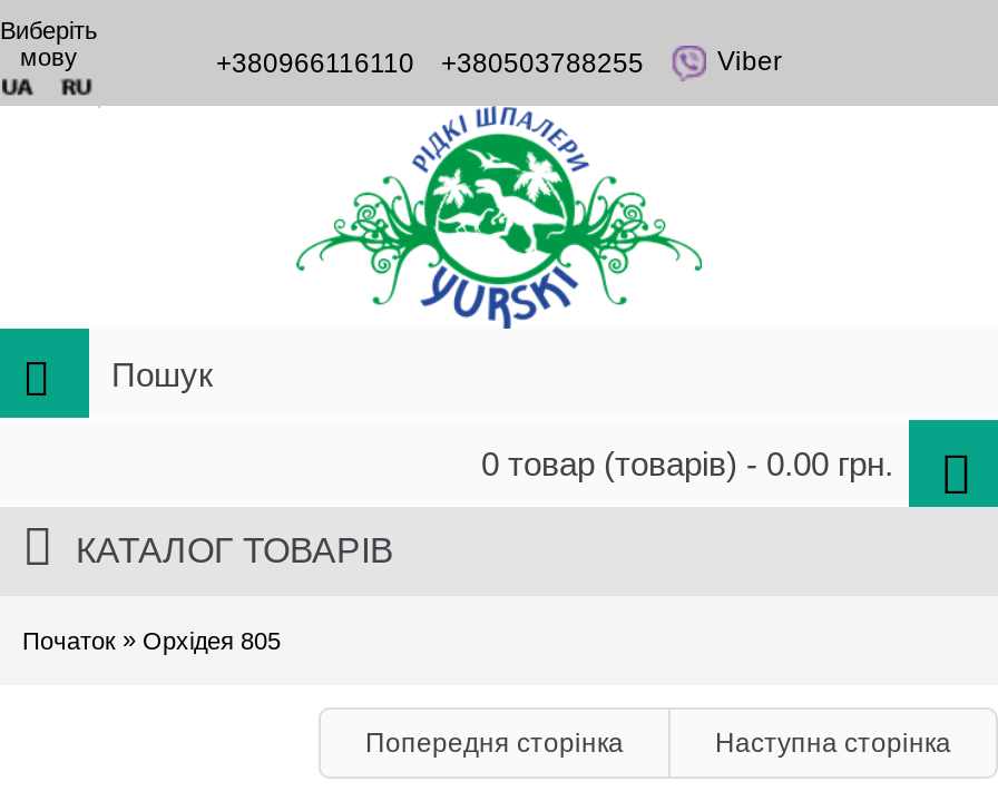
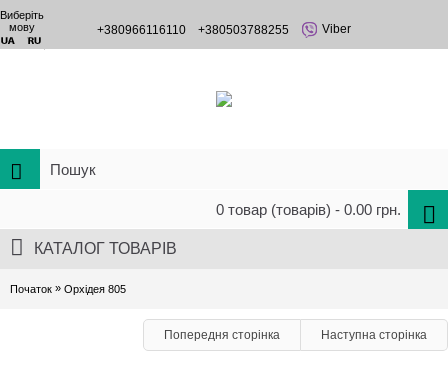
- [image]
